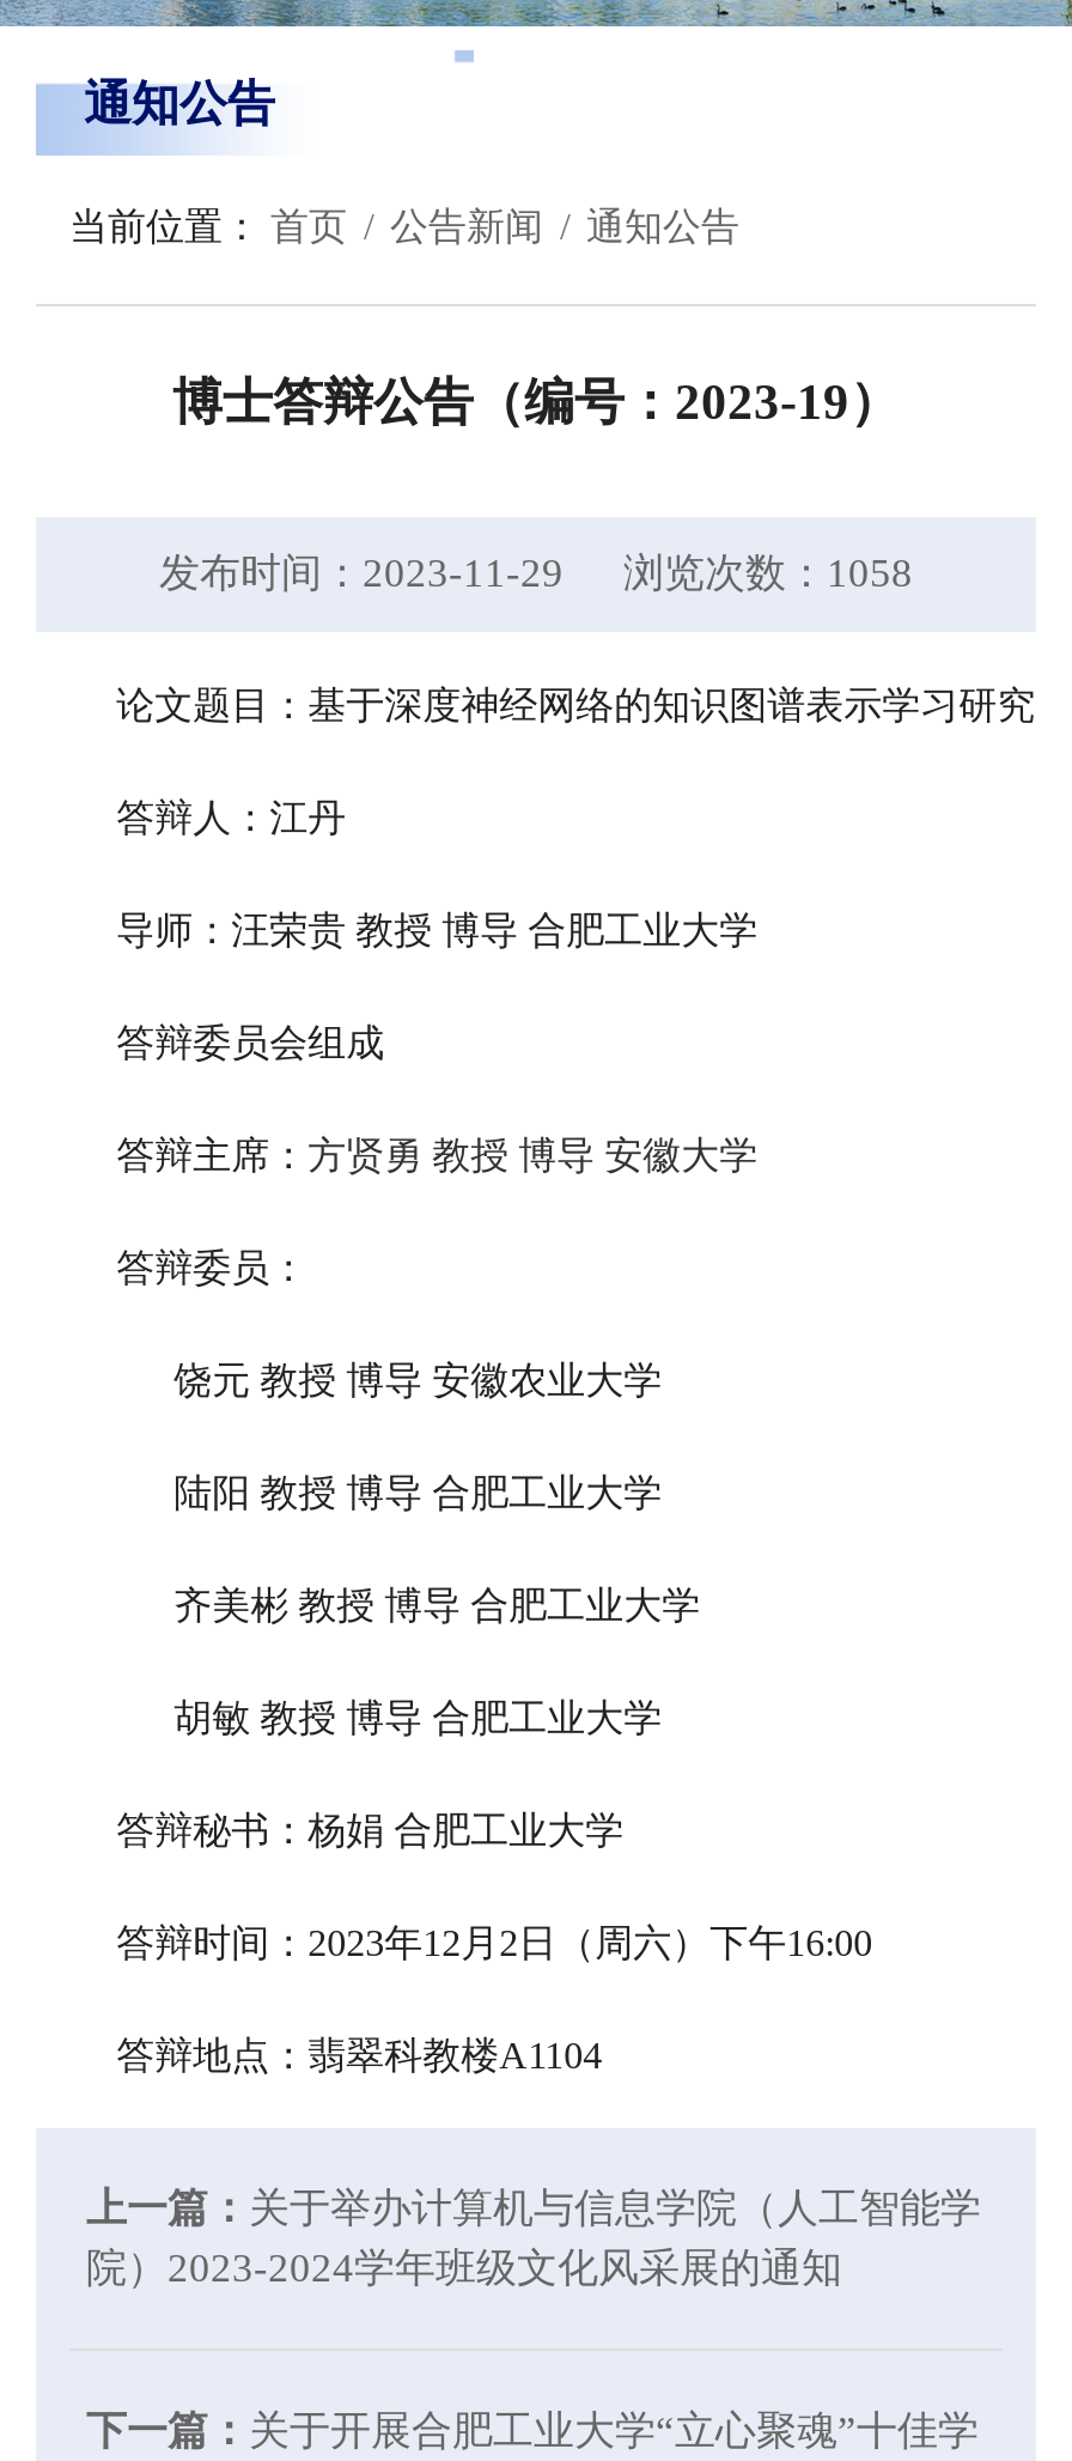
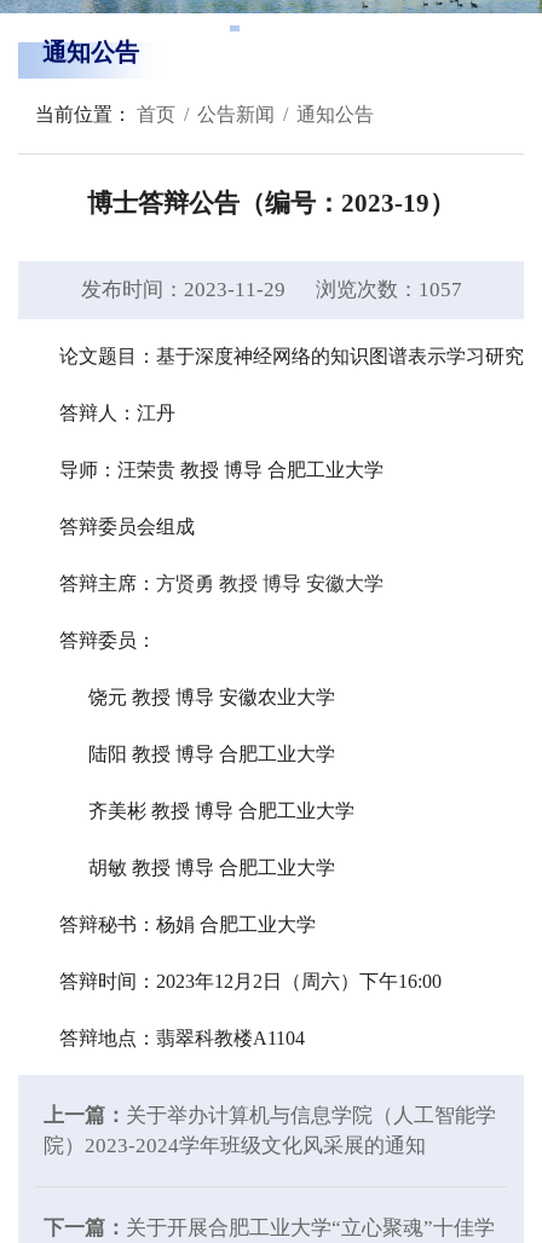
- 发布时间：2023-11-29 浏览次数：1058
+ 发布时间：2023-11-29 浏览次数：1057
